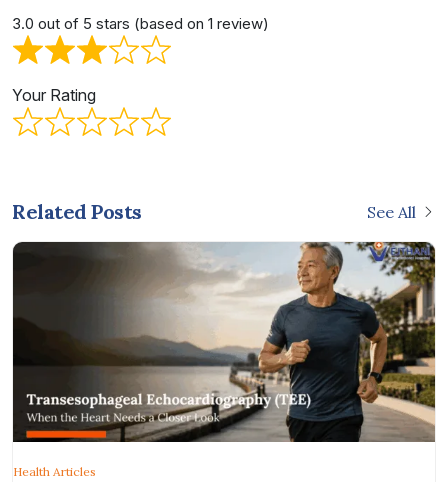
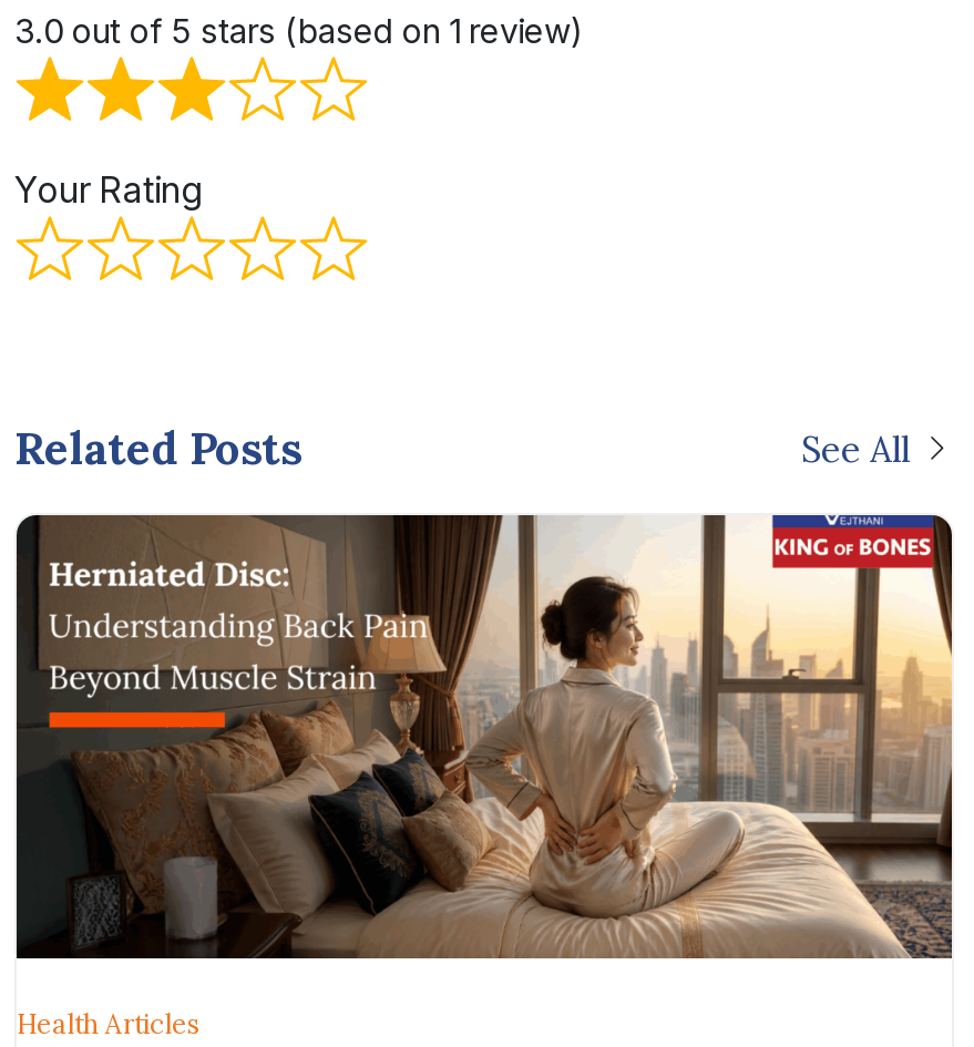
- [image]
+ [image]
